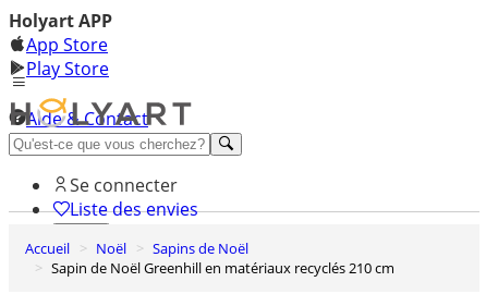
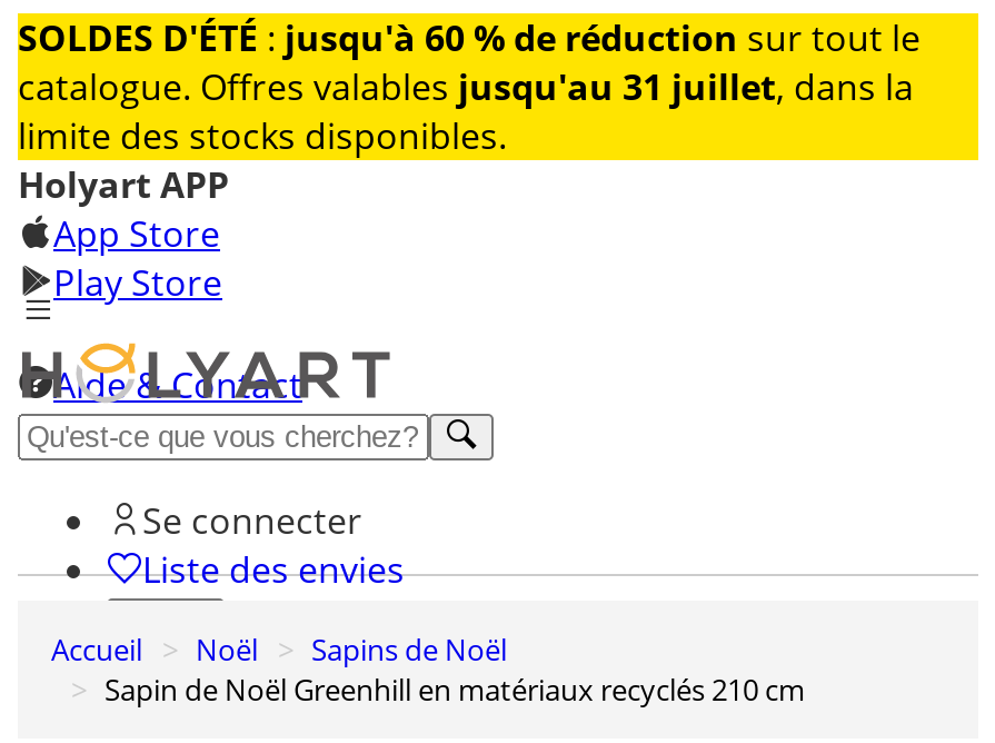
+ [image]
+ SOLDES D'ÉTÉ: jusqu'à 60 % de réduction sur tout le
+ catalogue. Offres valables jusqu'au 31 juillet, dans la
+ limite des stocks disponibles.
